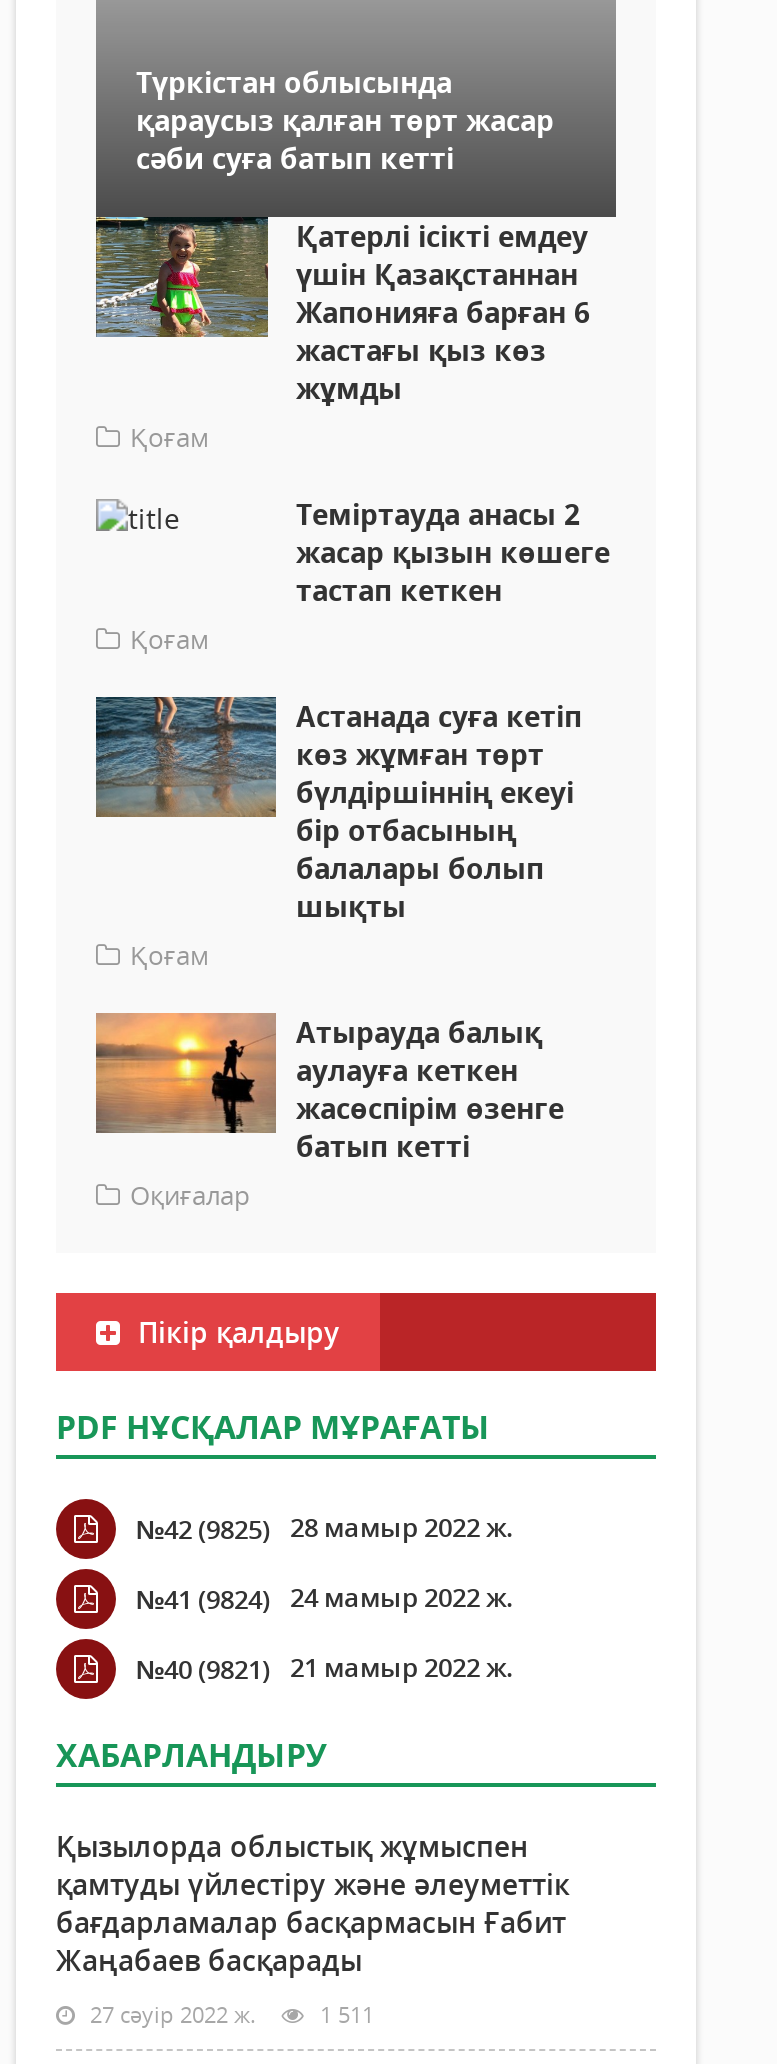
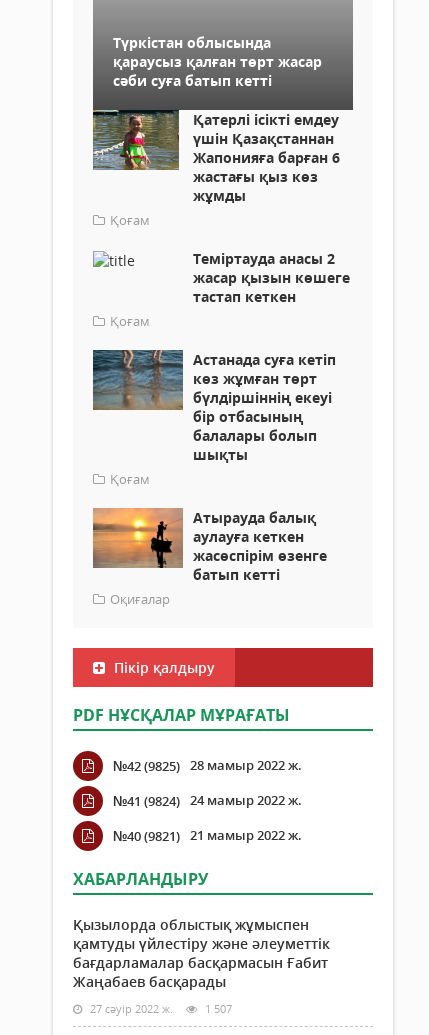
- 27 сәуір 2022 ж. 1 511
+ 27 сәуір 2022 ж. 1 507
